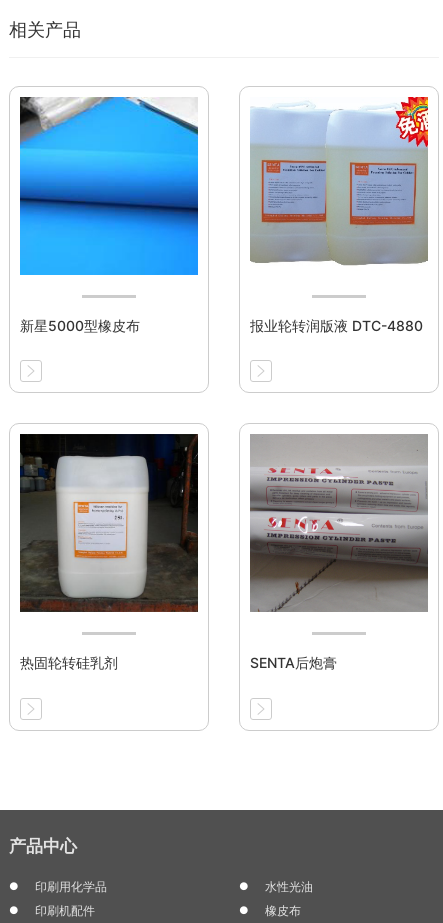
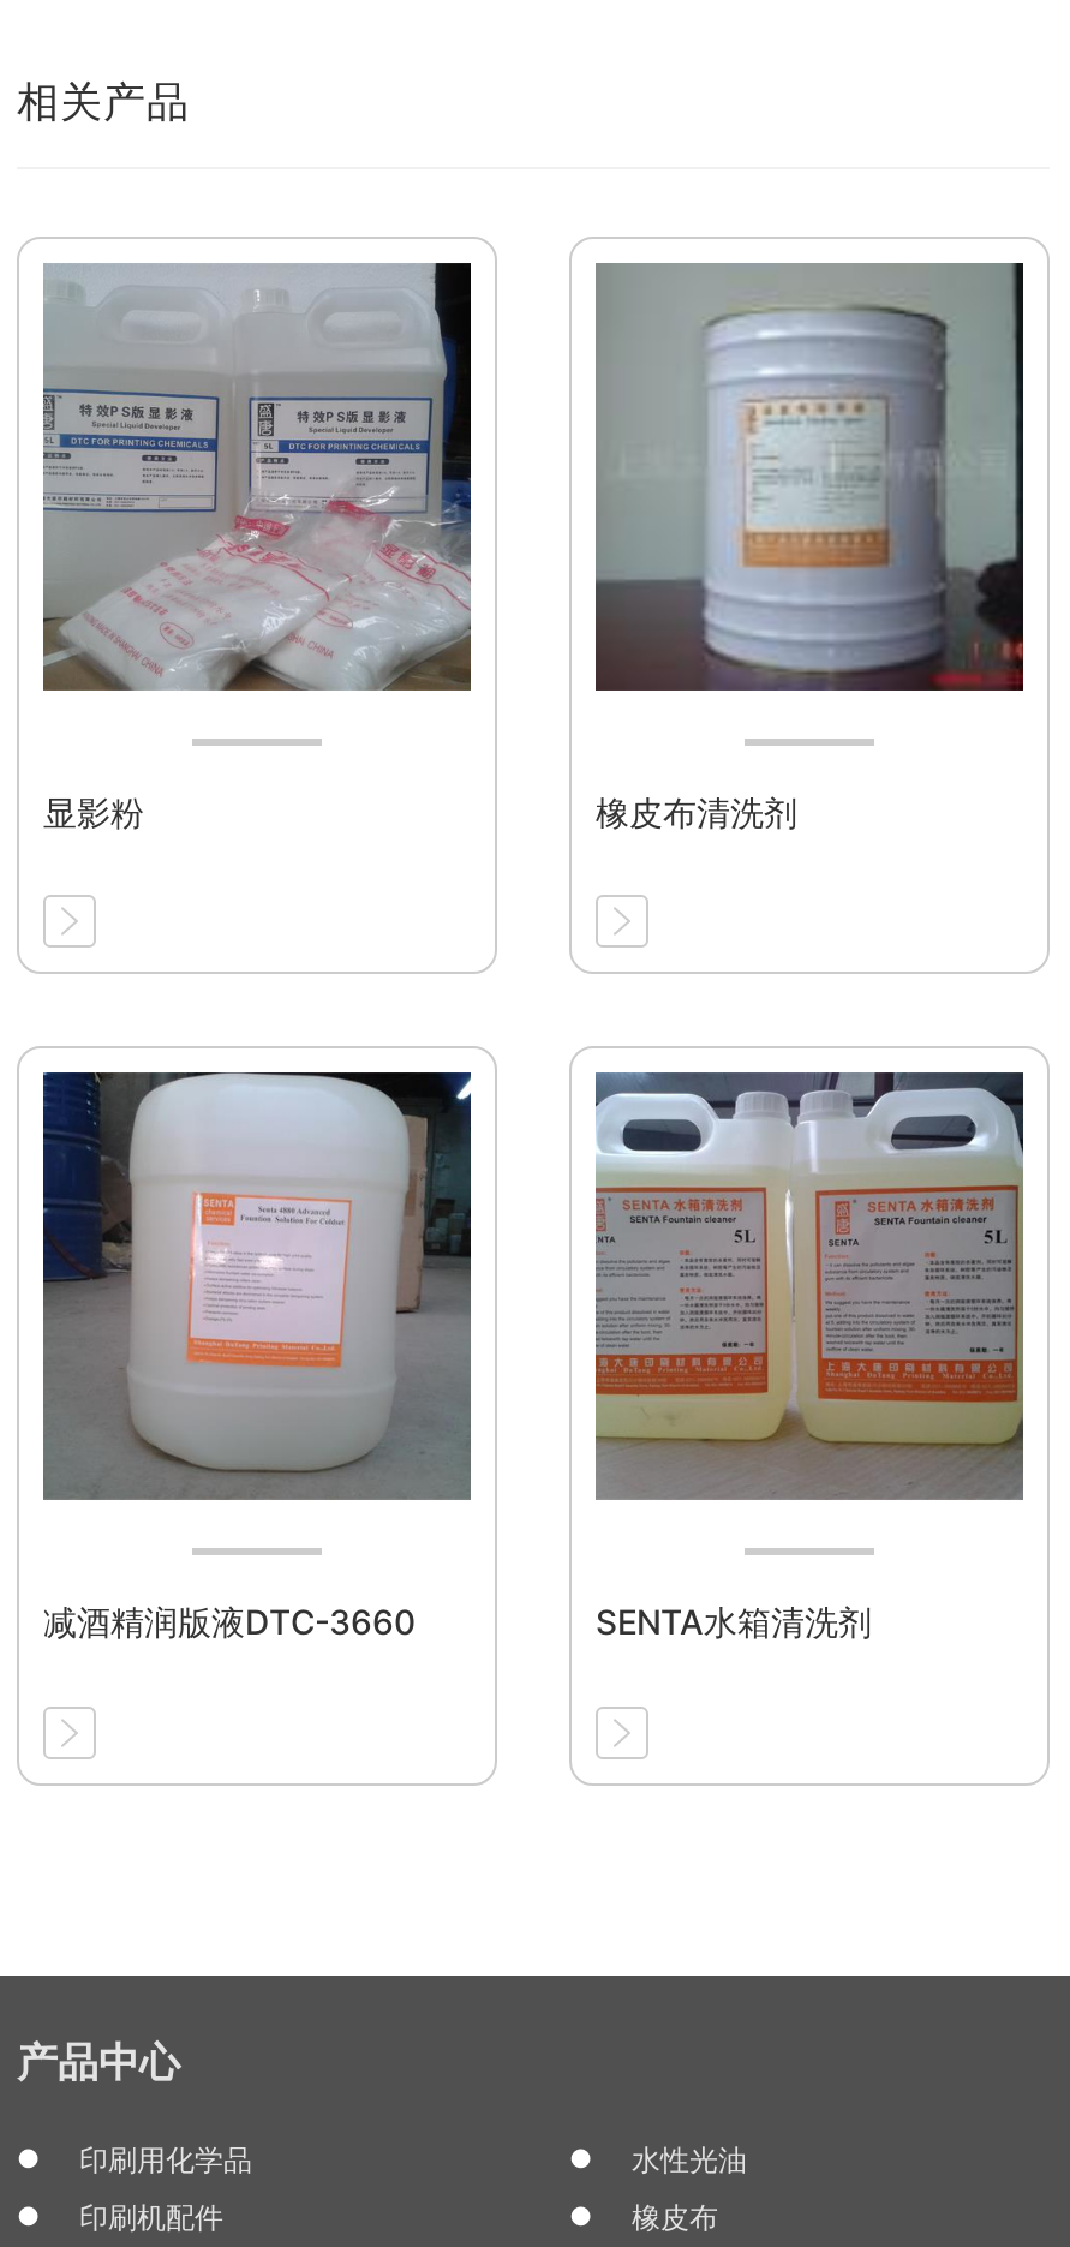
- [image]
+ [image]

- [image]
+ [image]

- 新星5000型橡皮布
- 报业轮转润版液 DTC-4880
+ 显影粉
+ 橡皮布清洗剂

- [image]
+ [image]

- [image]
+ [image]

- 热固轮转硅乳剂
- SENTA后炮膏
+ 减酒精润版液DTC-3660
+ SENTA水箱清洗剂
